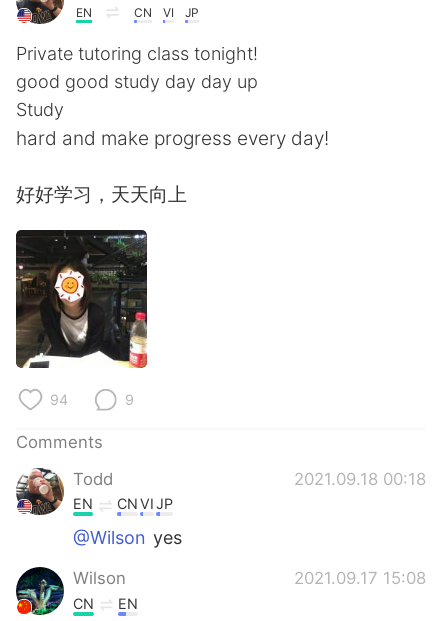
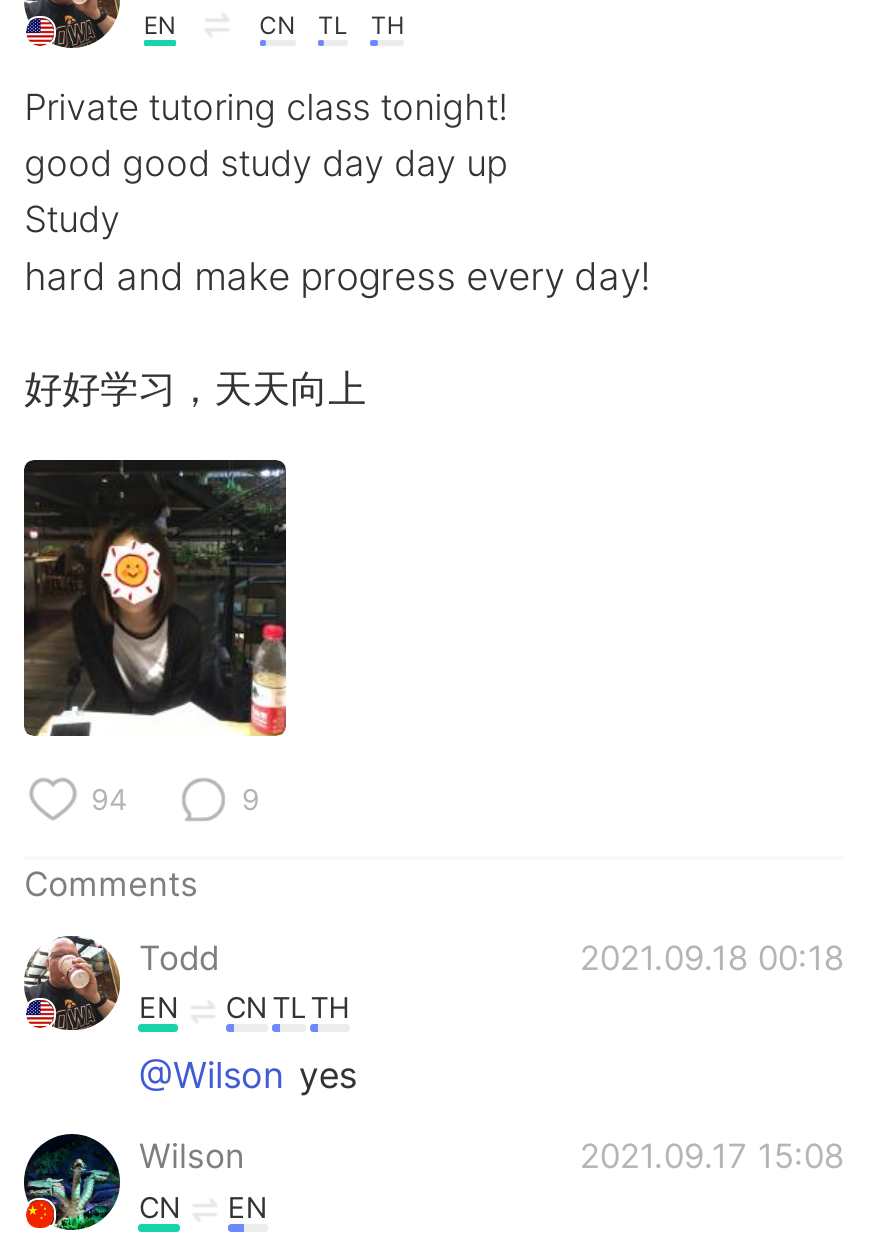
- VI
- JP
+ TL
+ TH

- CN VI JP
+ CN TL TH
